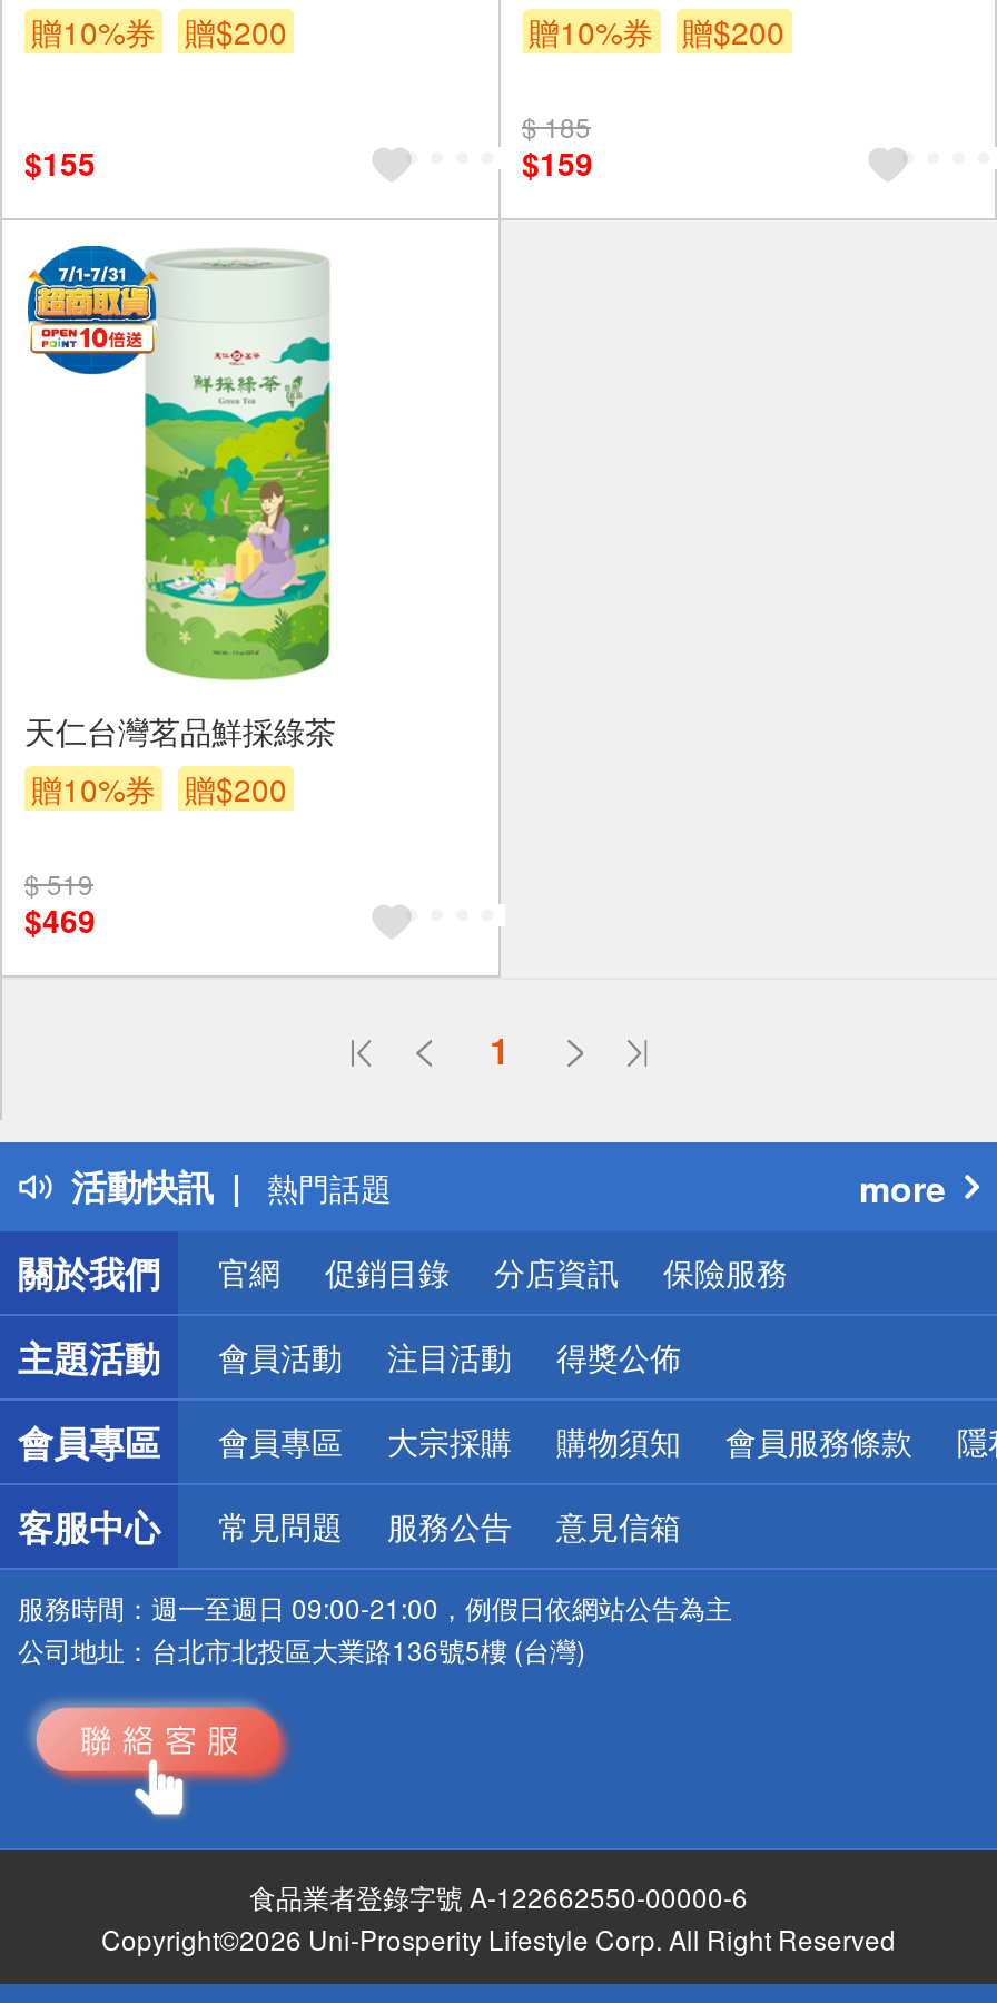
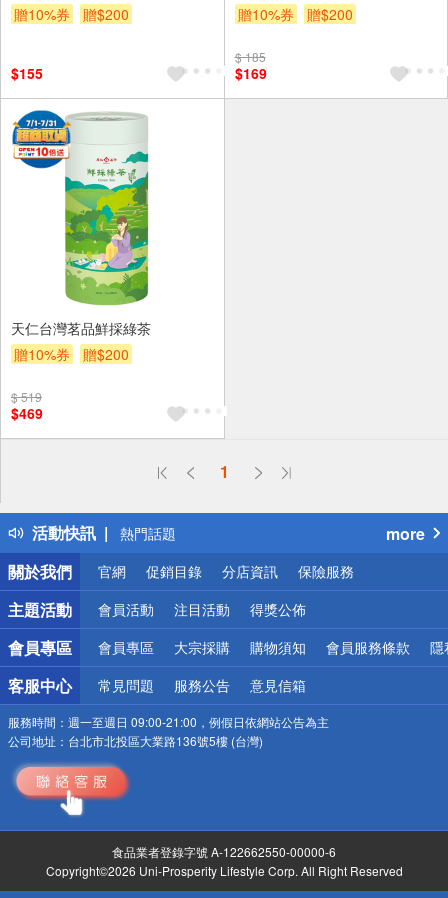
- $159
+ $169
